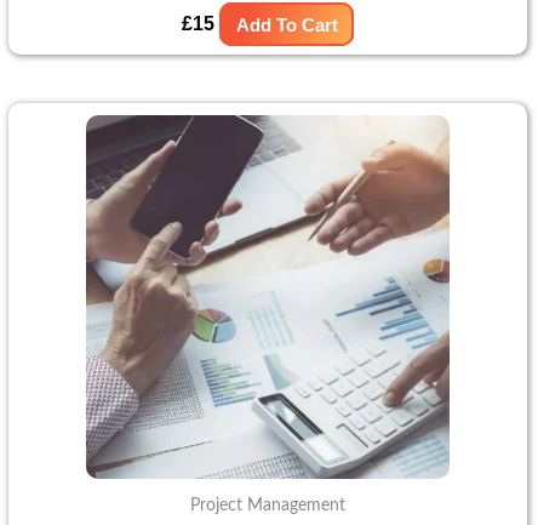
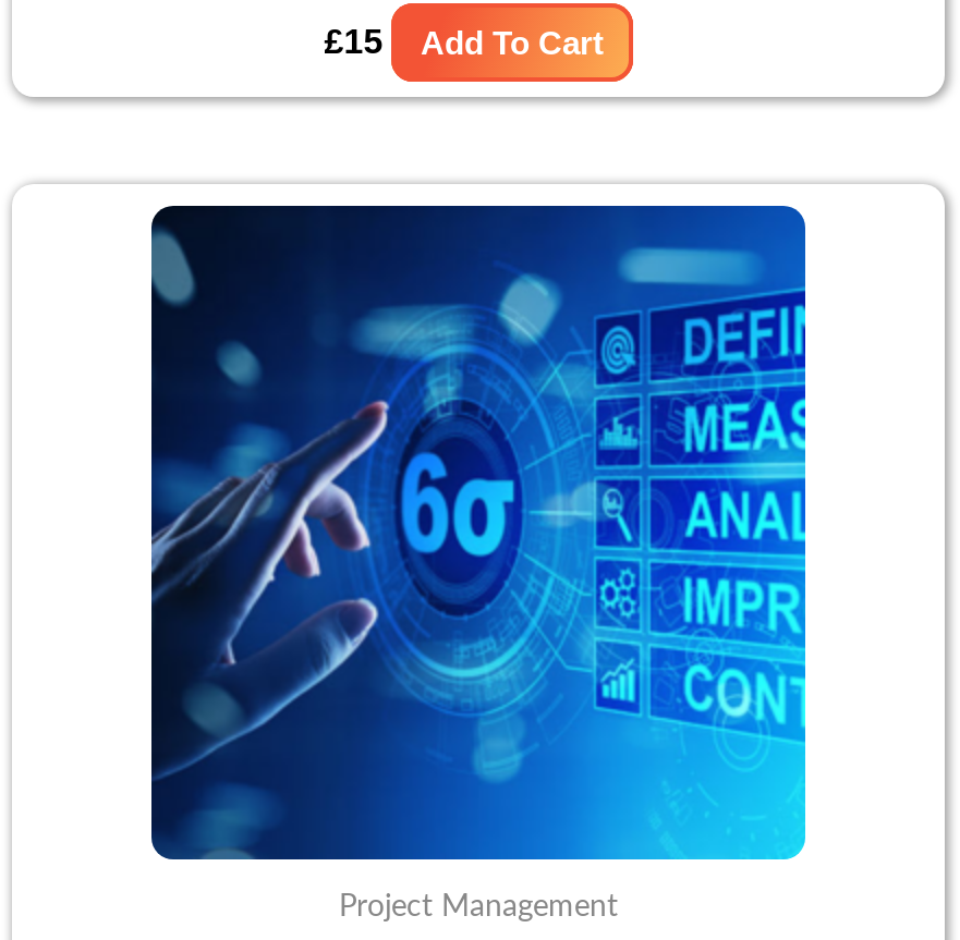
- [image]
+ [image]
